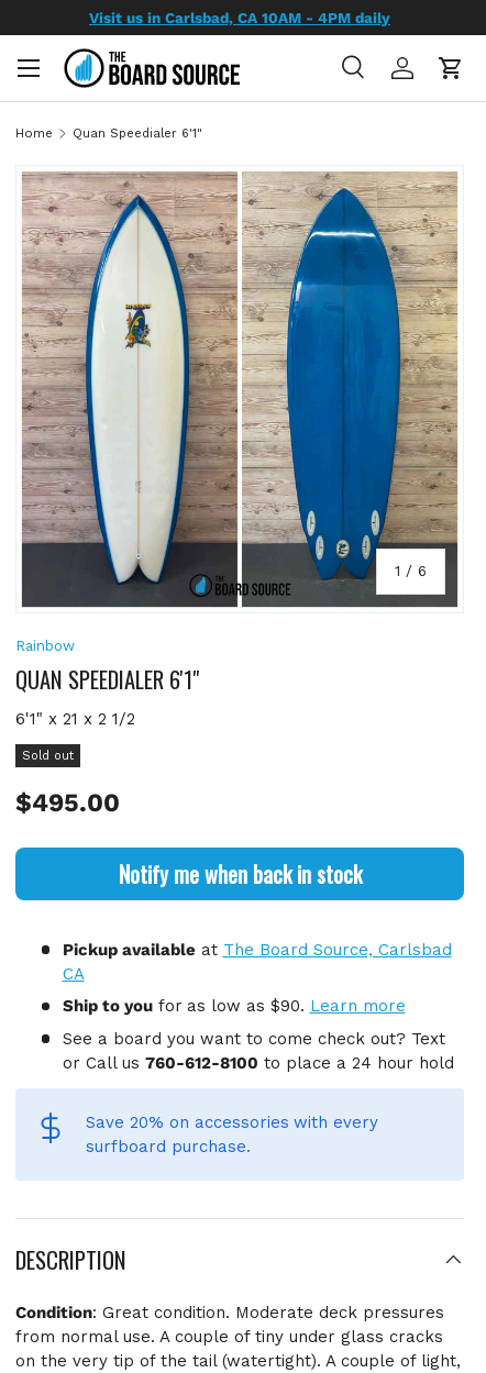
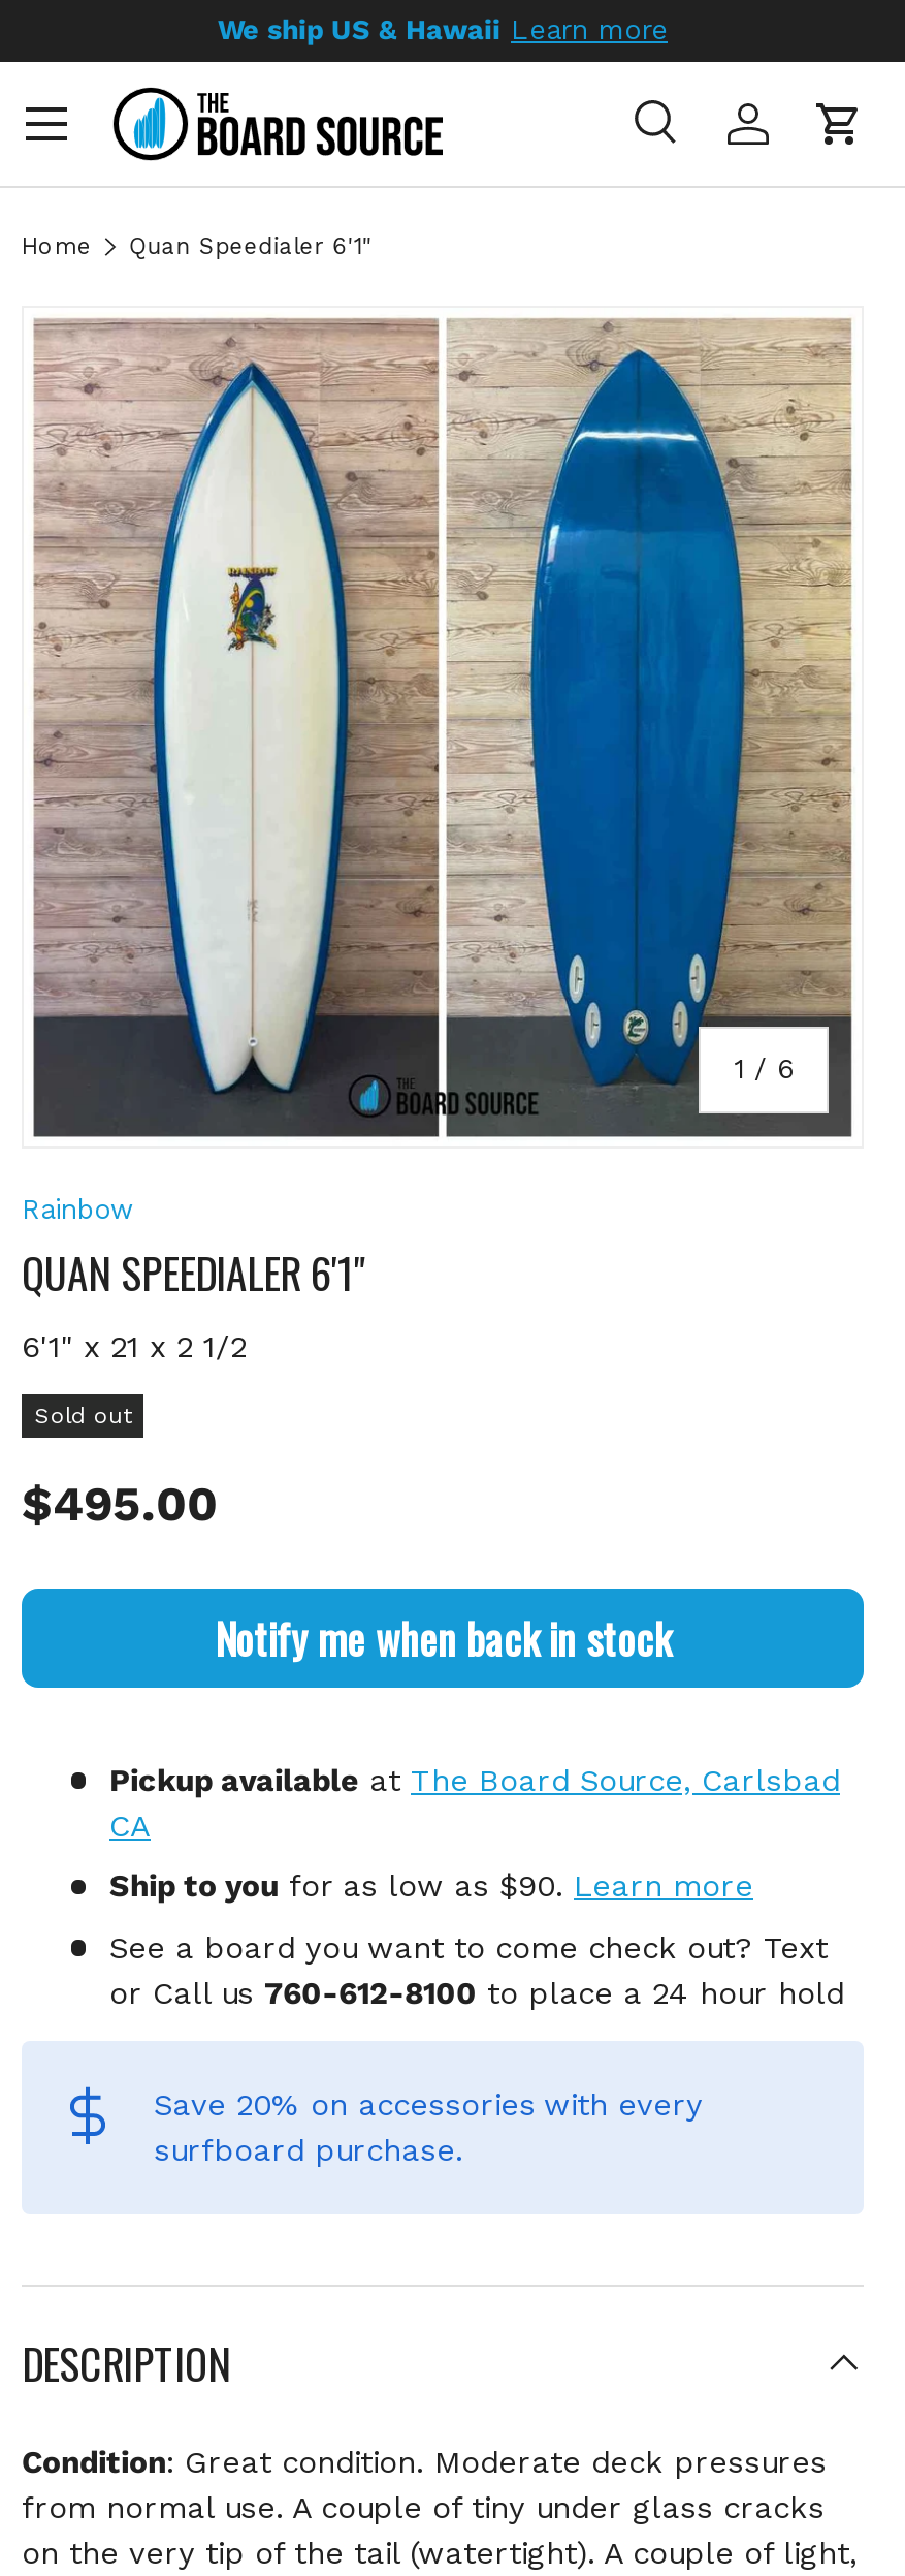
- Visit us in Carlsbad, CA 10AM - 4PM daily
+ We ship US & Hawaii Learn more
